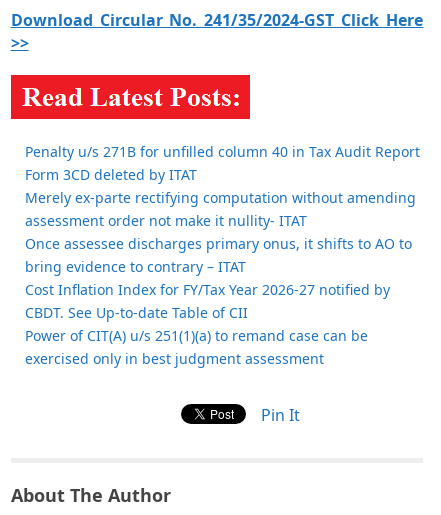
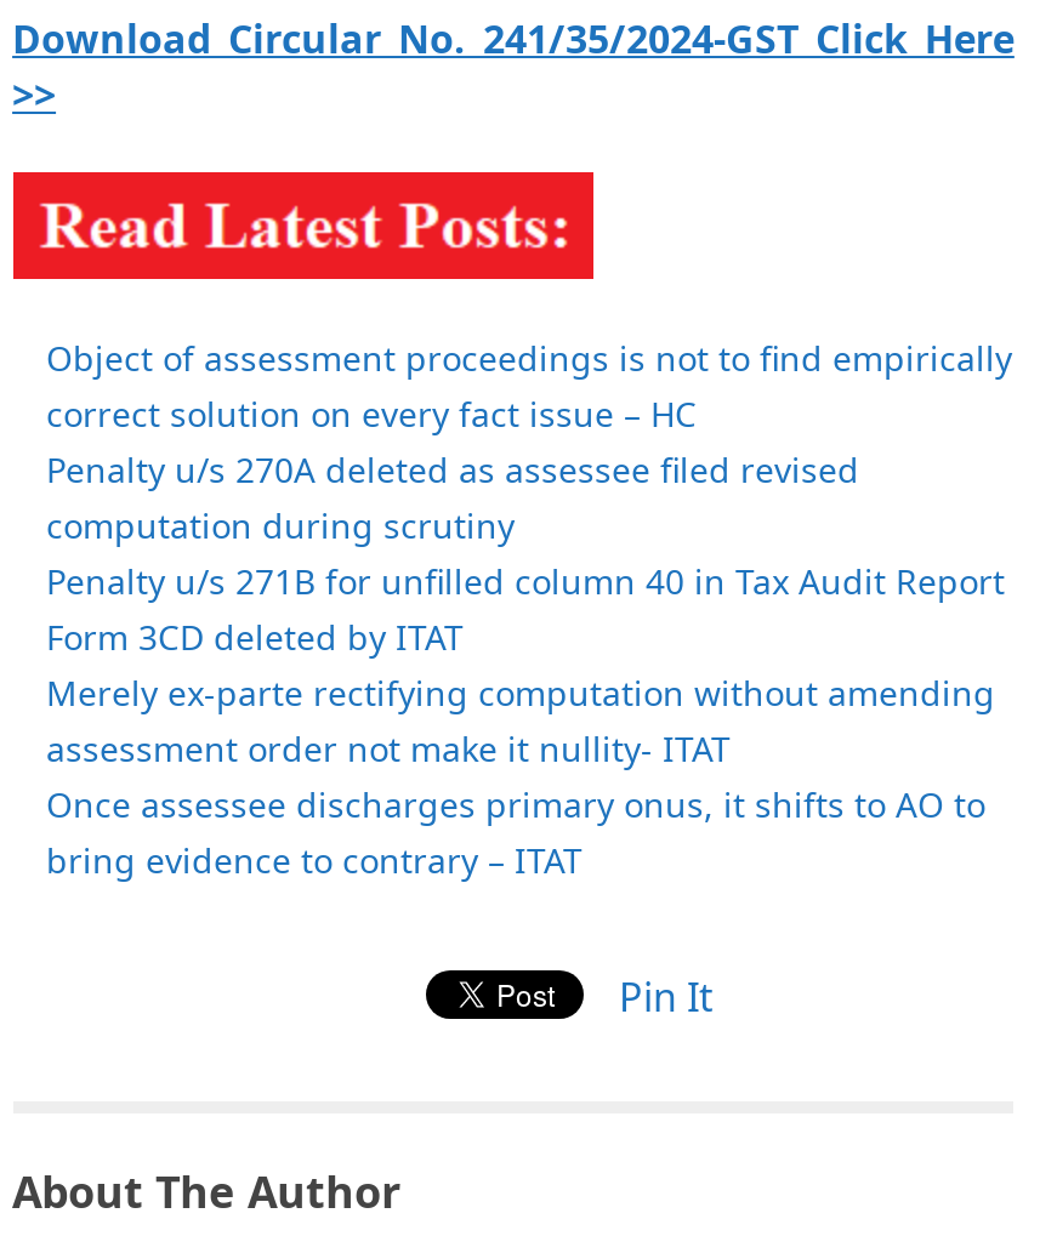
+ Object of assessment proceedings is not to find empirically
+ correct solution on every fact issue – HC
+ Penalty u/s 270A deleted as assessee filed revised
+ computation during scrutiny

moved down: Penalty u/s 271B for unfilled column 40 in Tax Audit Report | Form 3CD deleted by ITAT | Merely ex-parte rectifying computation without amending | assessment order not make it nullity- ITAT | Once assessee discharges primary onus, it shifts to AO to | bring evidence to contrary – ITAT

- Cost Inflation Index for FY/Tax Year 2026-27 notified by
- CBDT. See Up-to-date Table of CII
- Power of CIT(A) u/s 251(1)(a) to remand case can be
- exercised only in best judgment assessment
